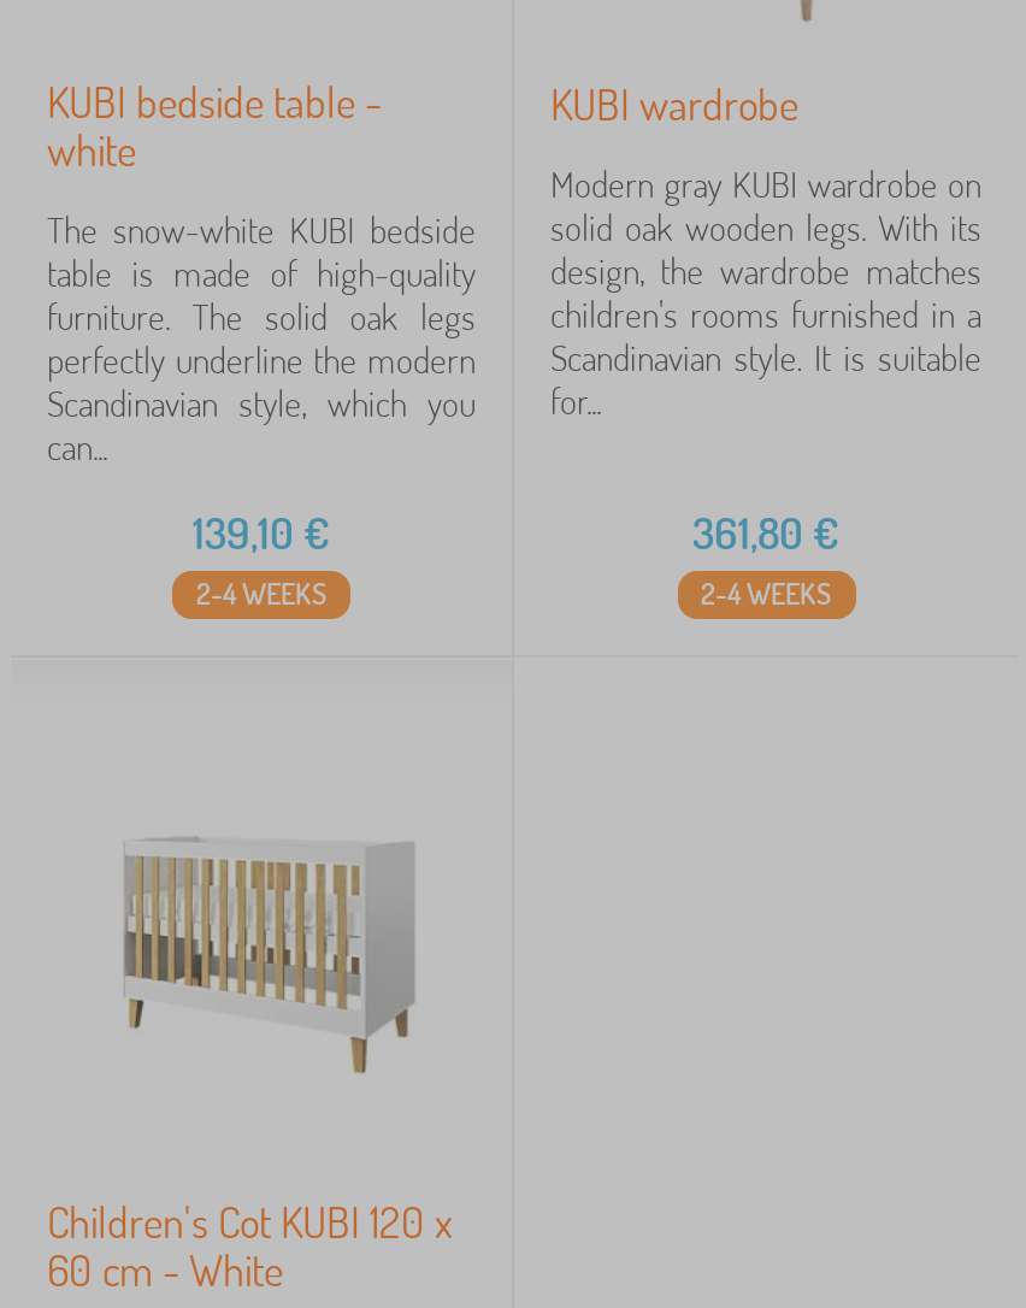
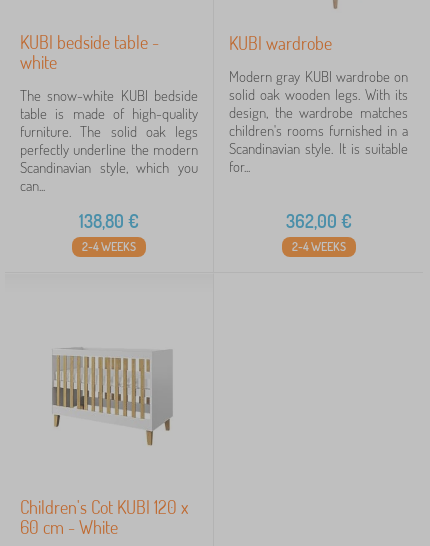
- 139,10 €
+ 138,80 €

- 361,80 €
+ 362,00 €
